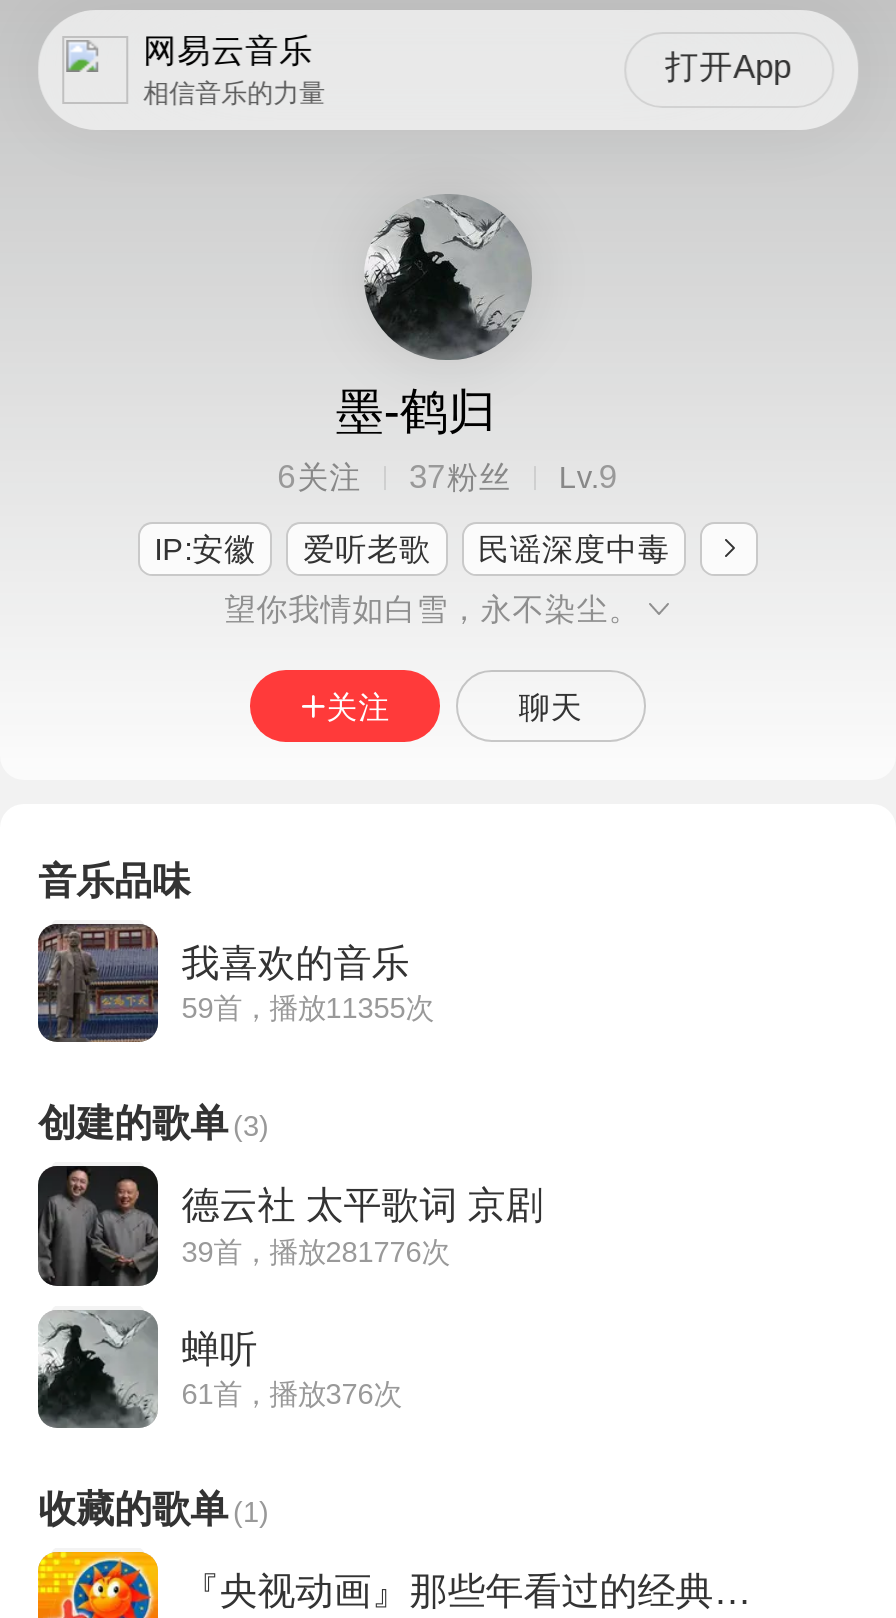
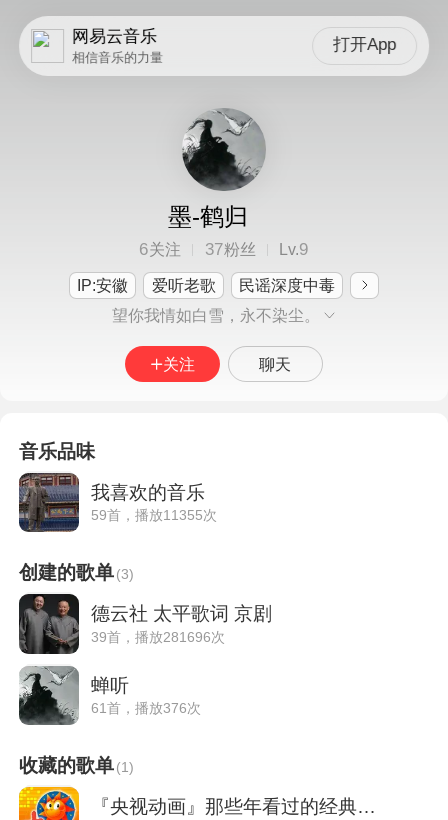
- 39首，播放281776次
+ 39首，播放281696次
